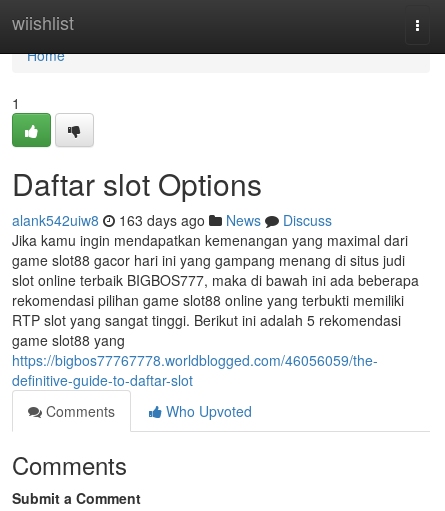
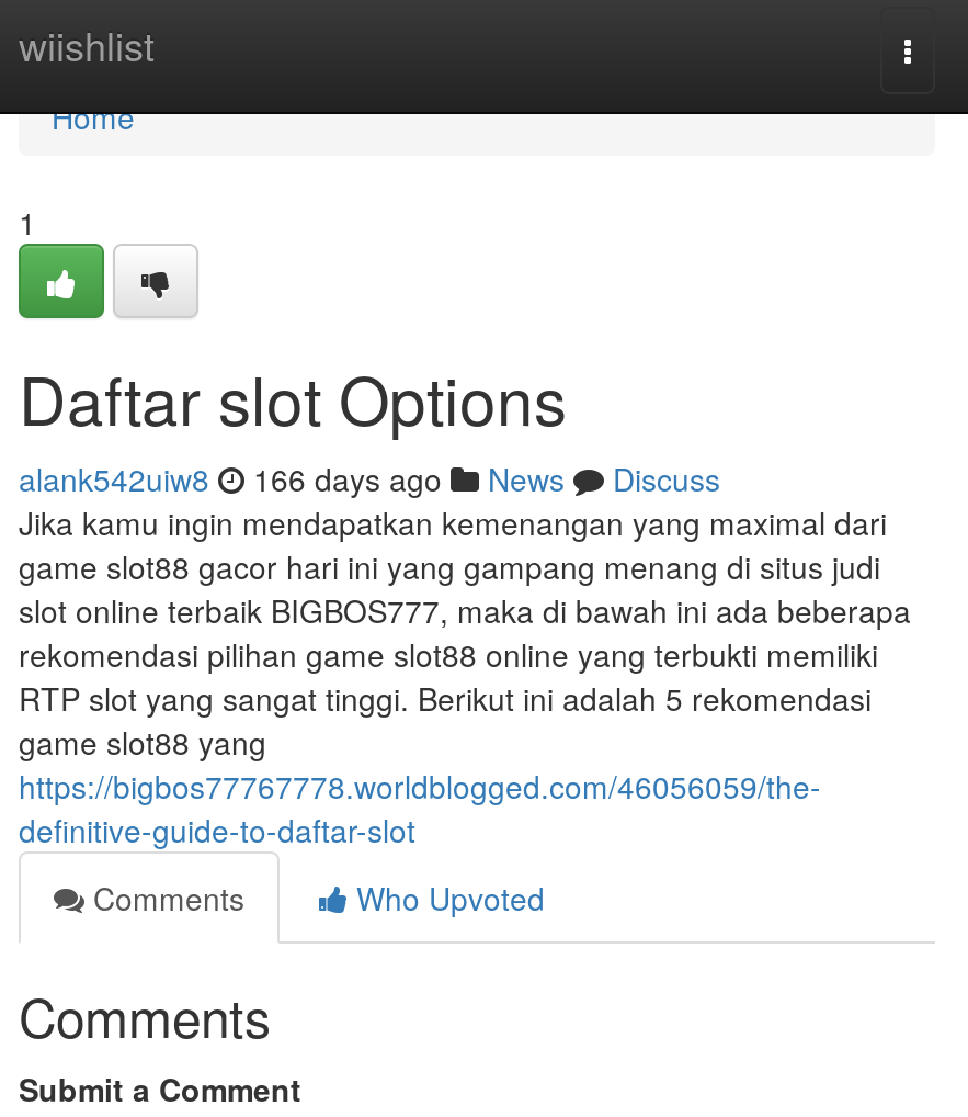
- alank542uiw8 163 days ago News Discuss
+ alank542uiw8 166 days ago News Discuss
